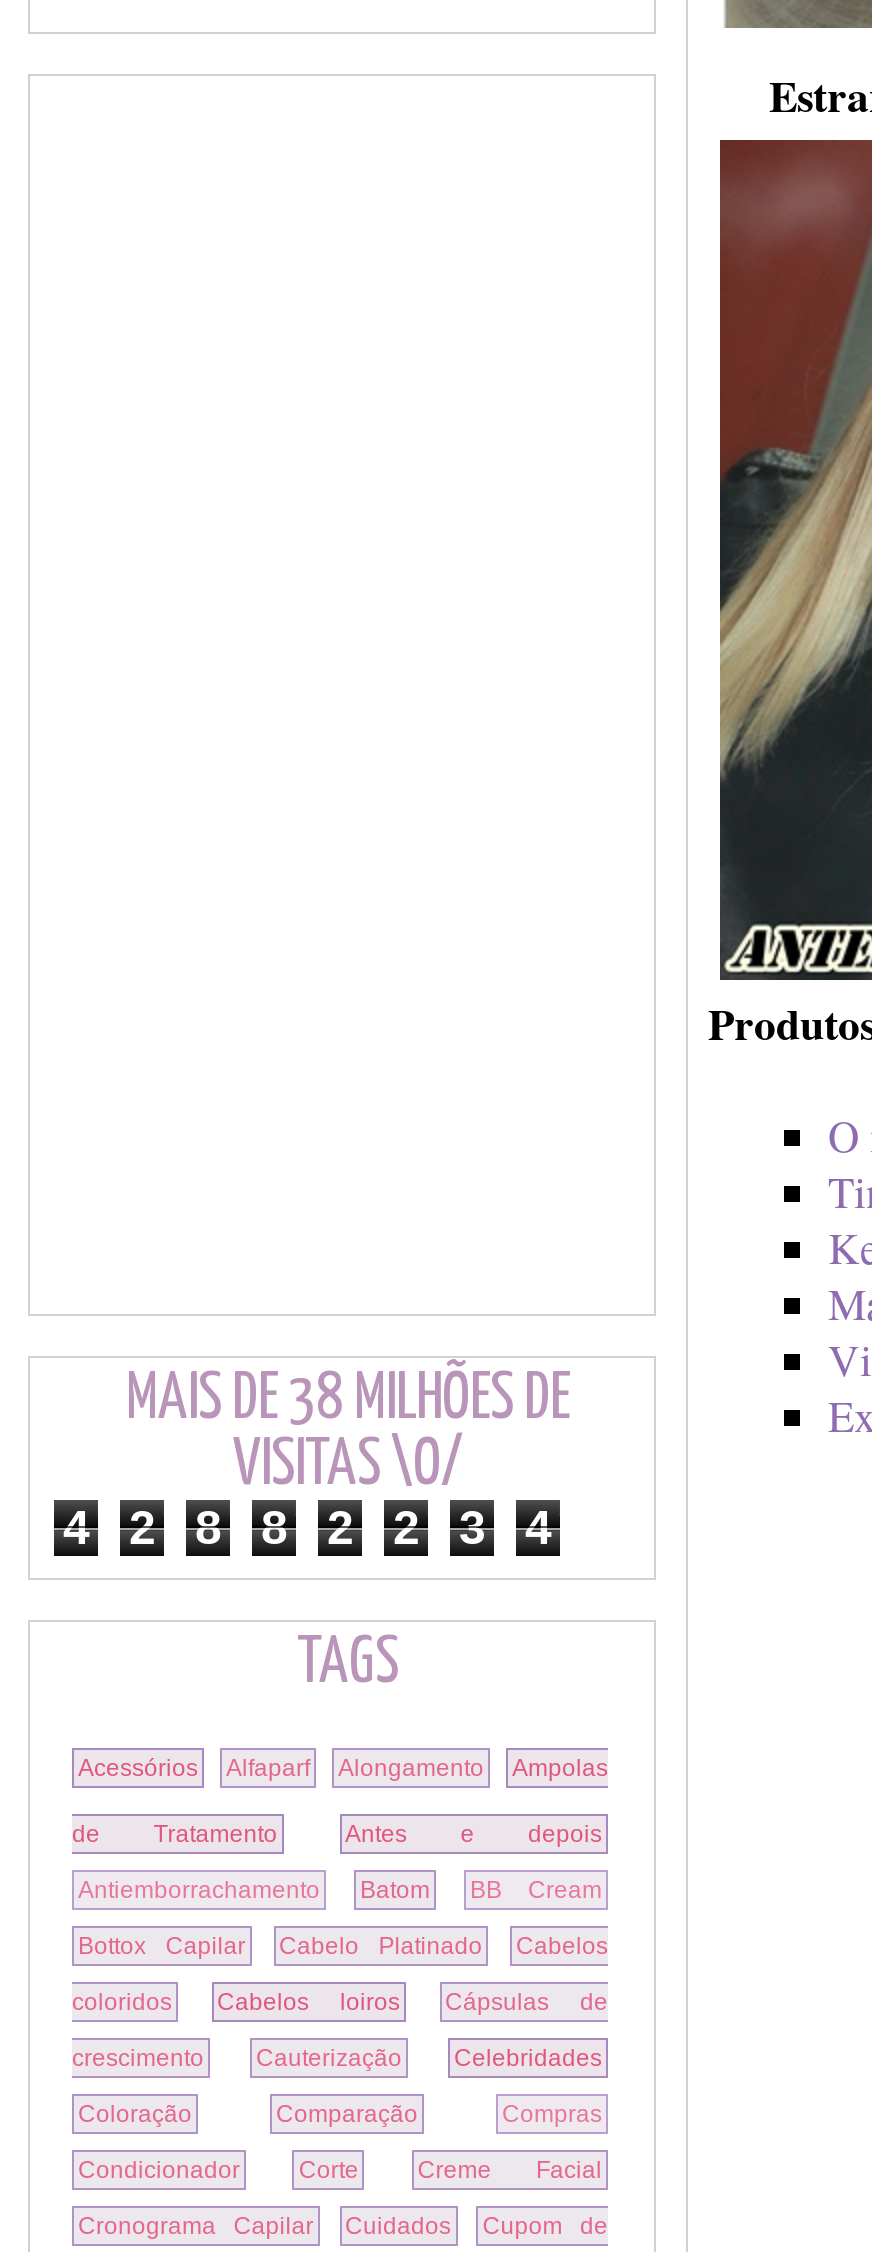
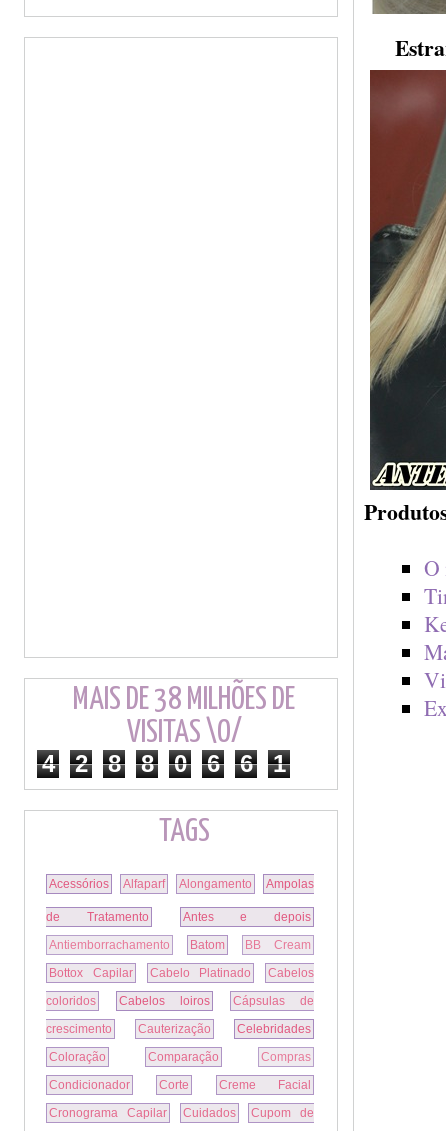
- 2
+ 0

- 2
+ 6

- 3
+ 6

- 4
+ 1
